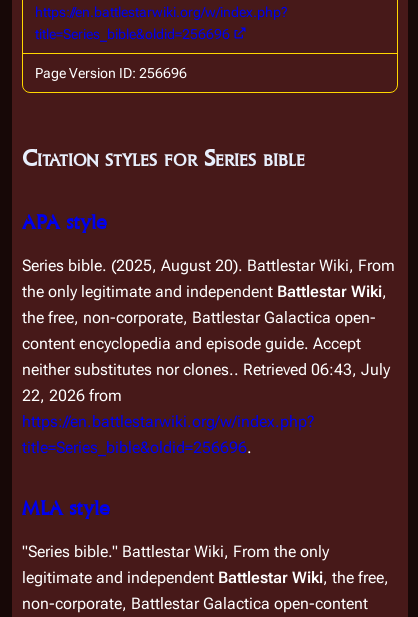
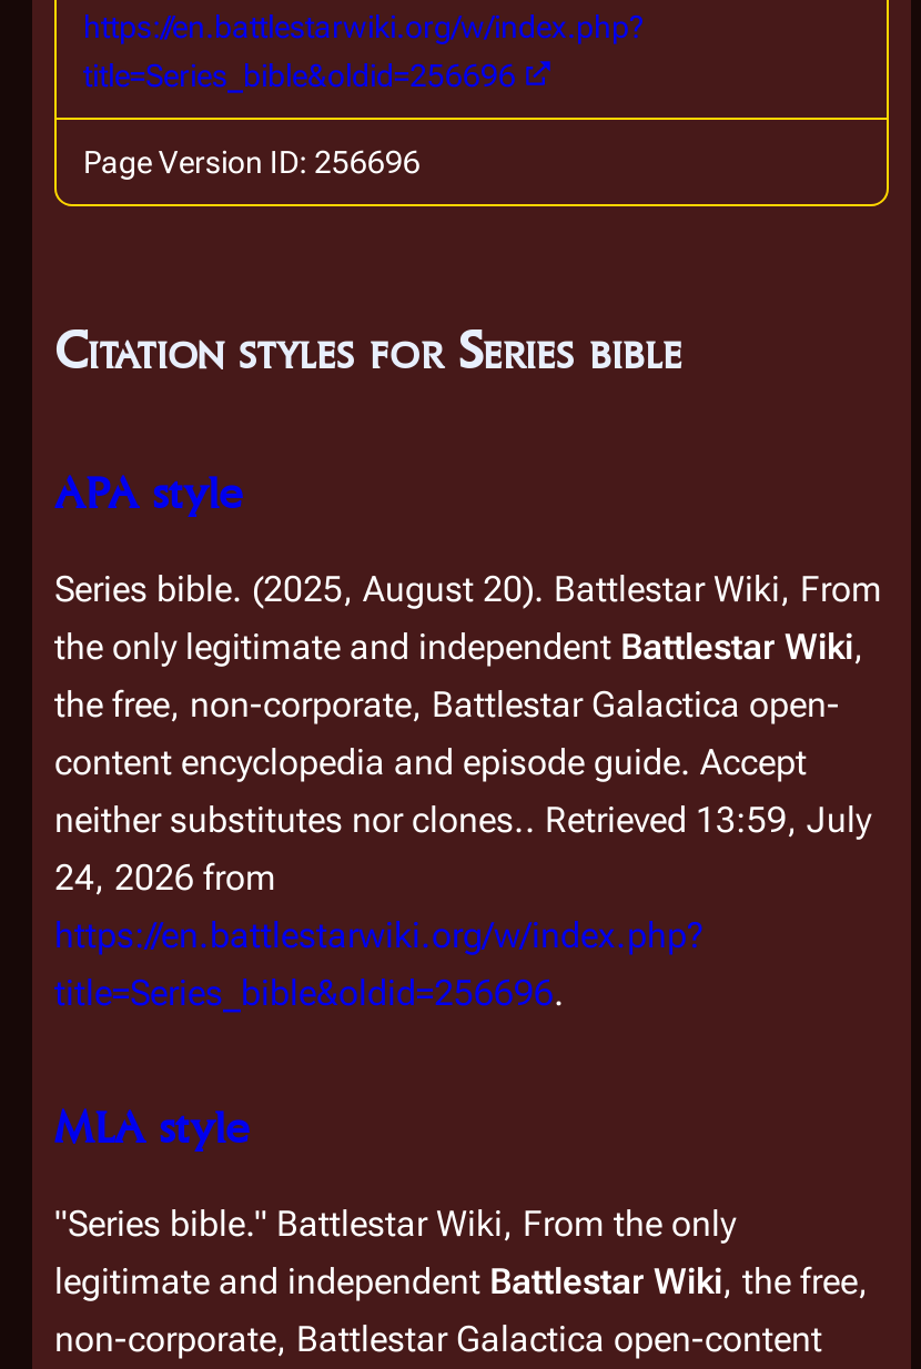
- neither substitutes nor clones.. Retrieved 06:43, July
+ neither substitutes nor clones.. Retrieved 13:59, July

- 22, 2026 from
+ 24, 2026 from
